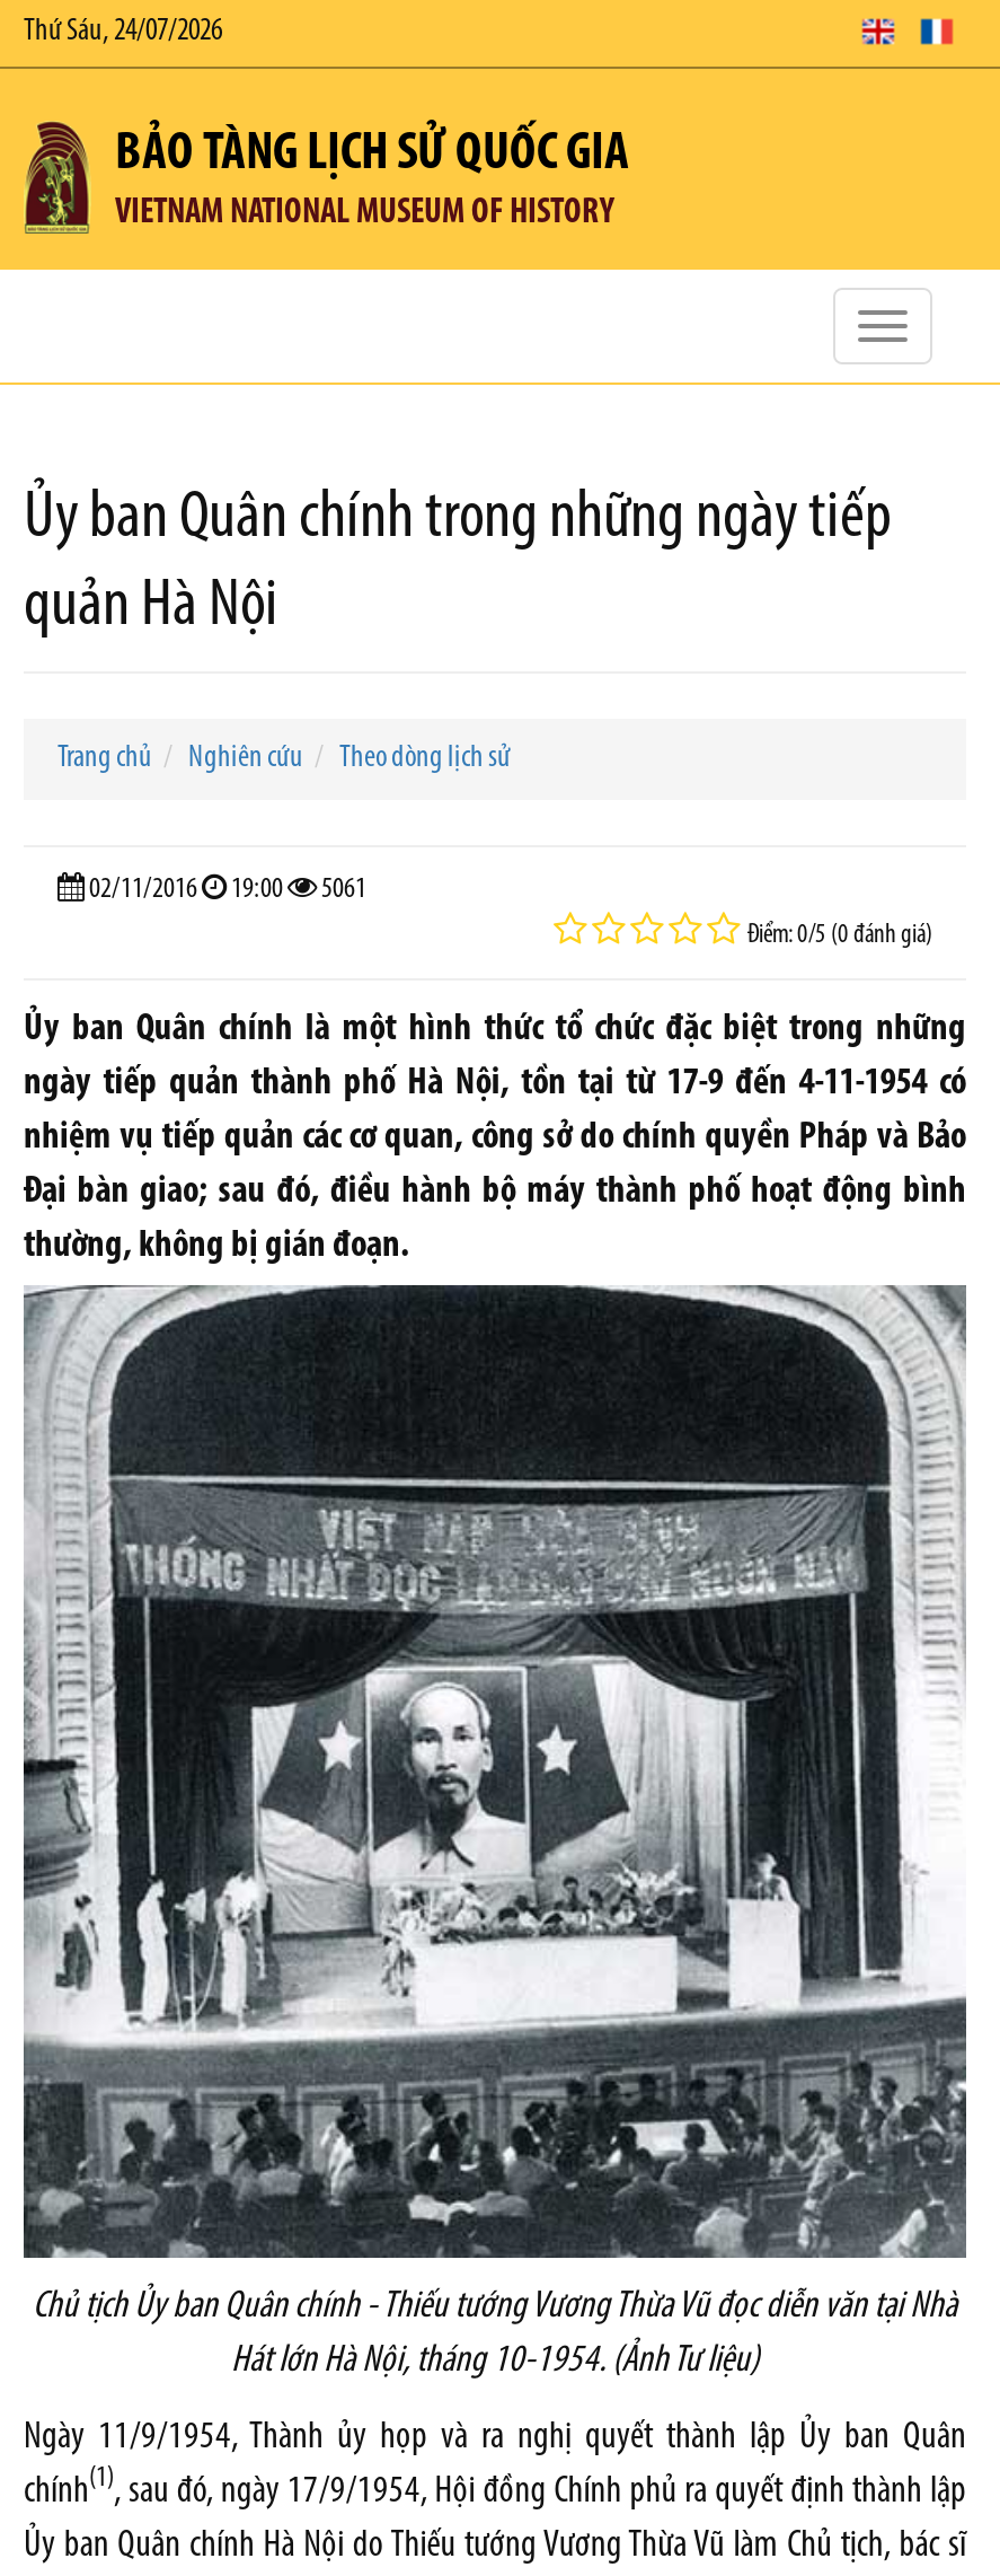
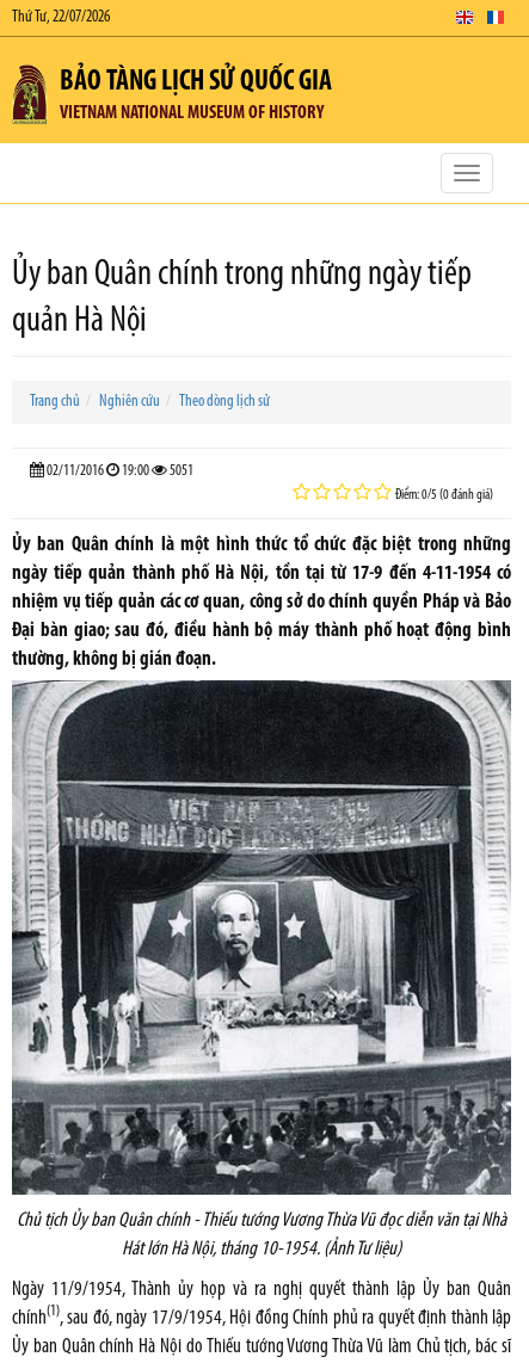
- Thứ Sáu, 24/07/2026
+ Thứ Tư, 22/07/2026

- 02/11/2016 19:00 5061
+ 02/11/2016 19:00 5051
